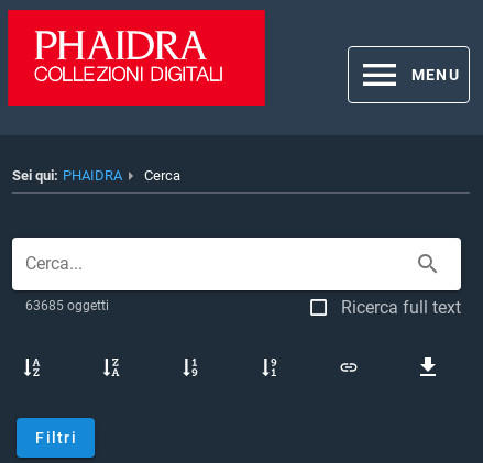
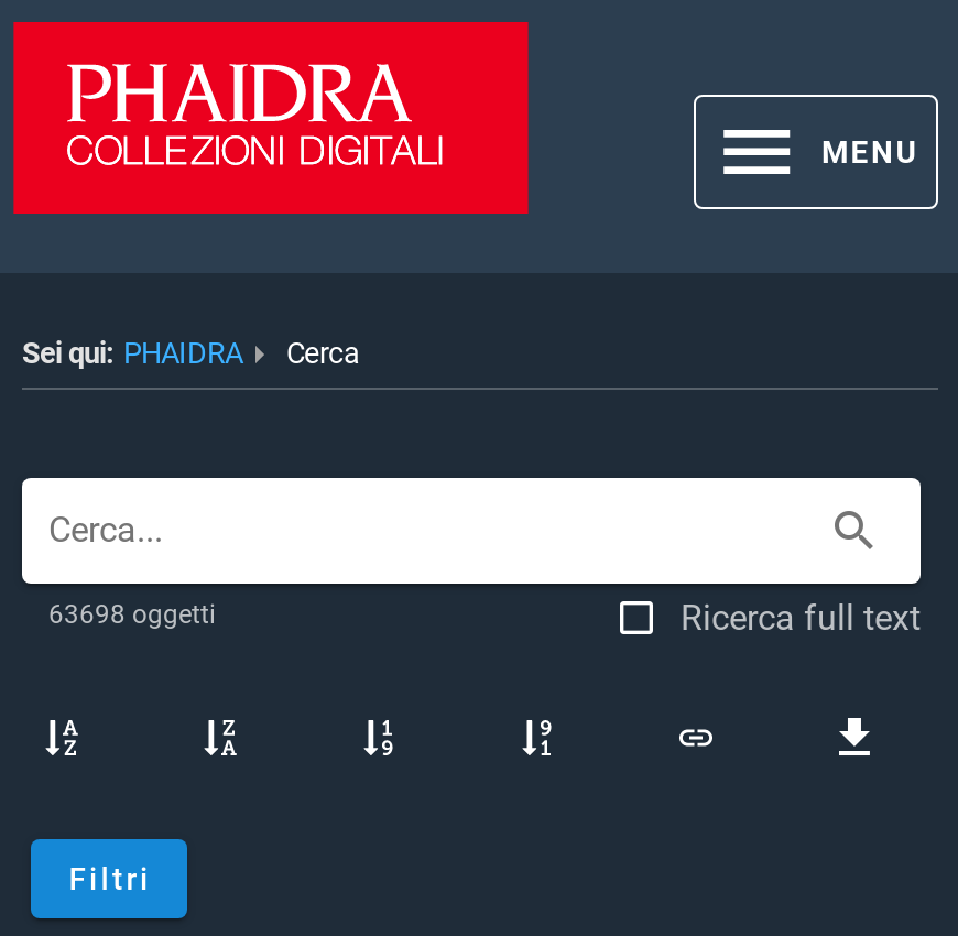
- 63685 oggetti
+ 63698 oggetti
